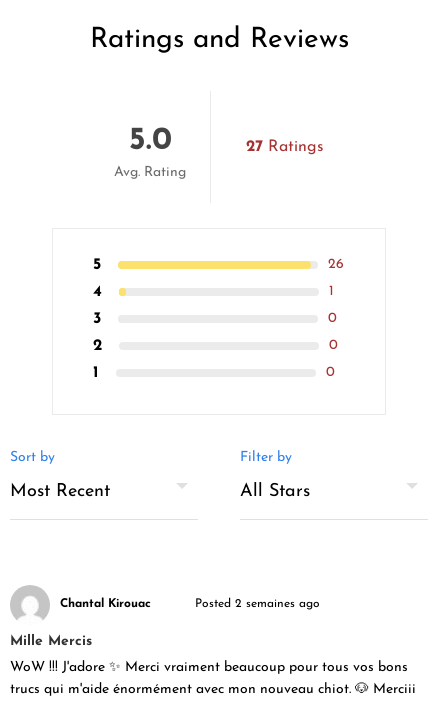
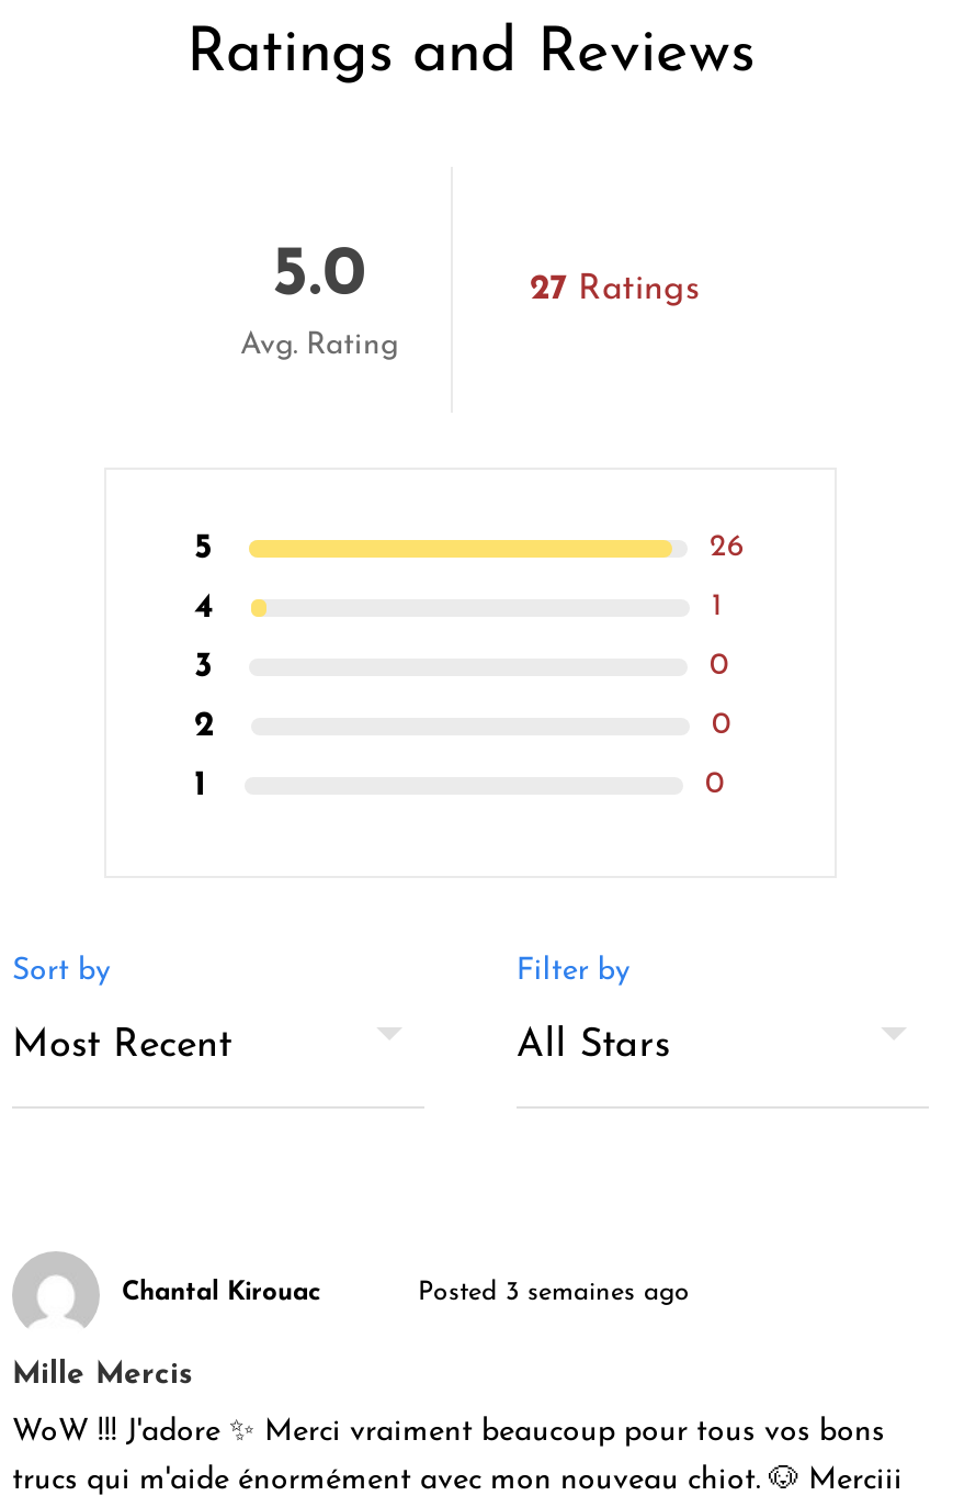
- Posted 2 semaines ago
+ Posted 3 semaines ago
